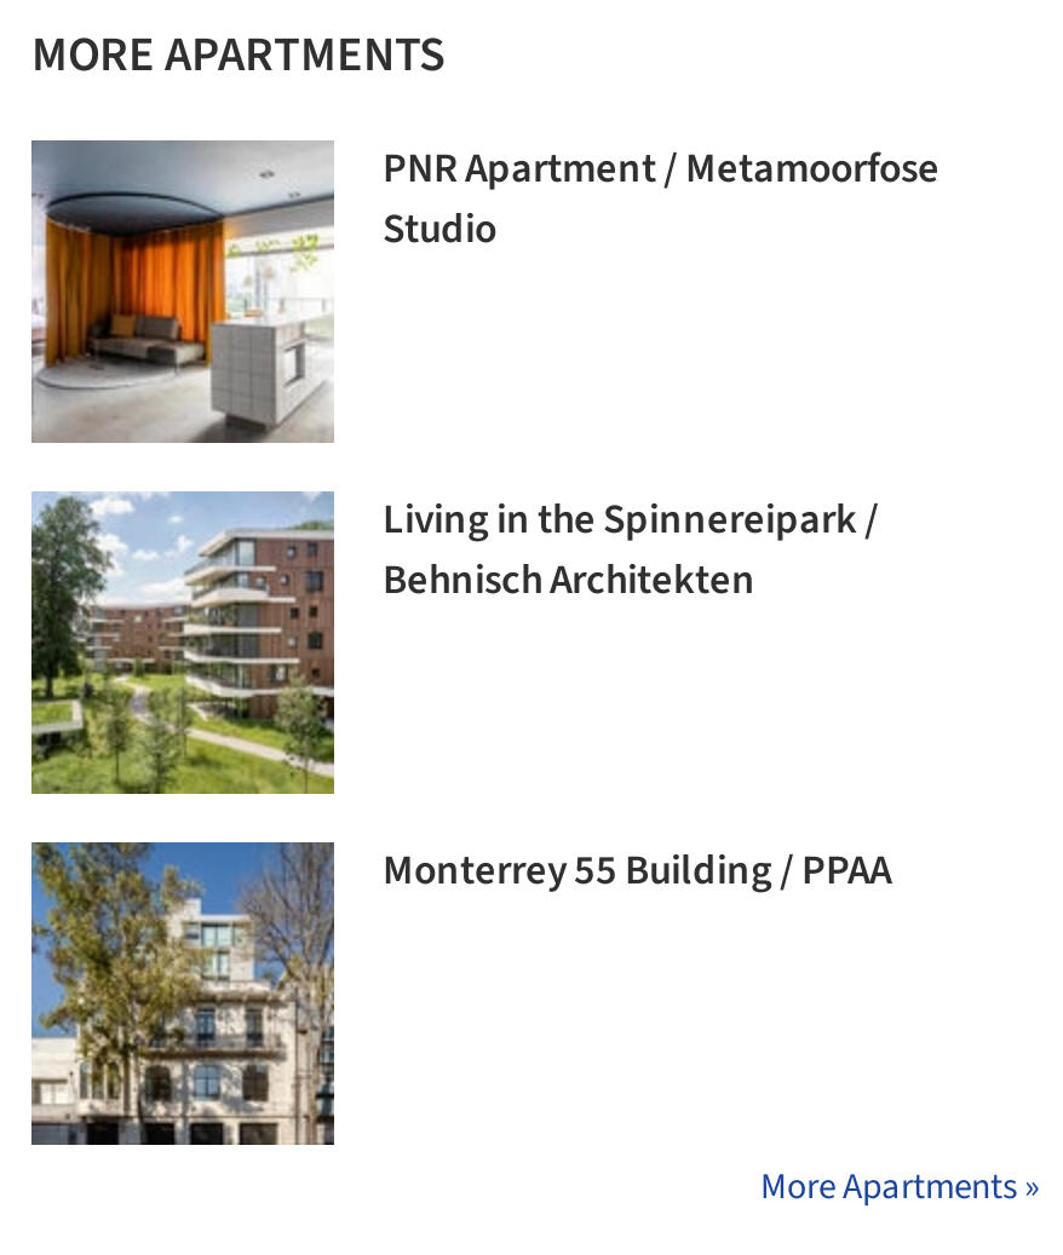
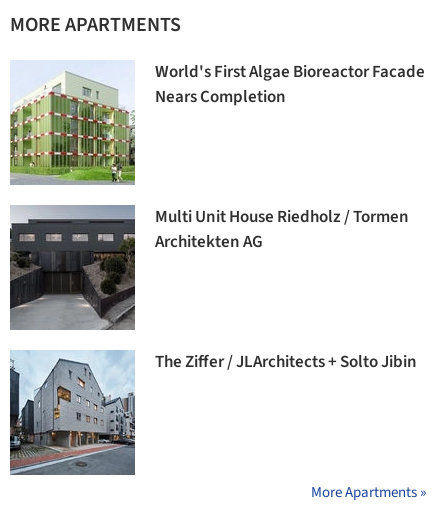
- [image]
- PNR Apartment / Metamoorfose
- Studio
+ [image]
+ World's First Algae Bioreactor Facade
+ Nears Completion

- [image]
- Living in the Spinnereipark /
- Behnisch Architekten
+ [image]
+ Multi Unit House Riedholz / Tormen
+ Architekten AG

- [image]
- Monterrey 55 Building / PPAA
+ [image]
+ The Ziffer / JLArchitects + Solto Jibin
